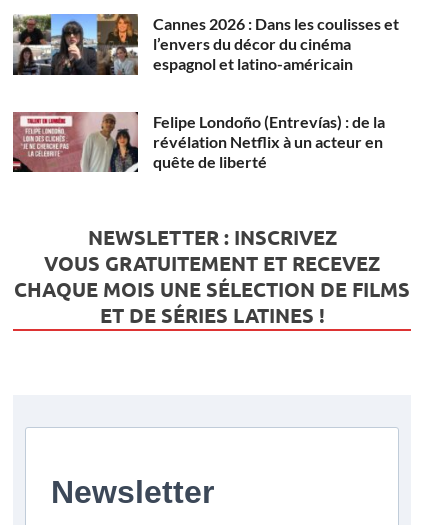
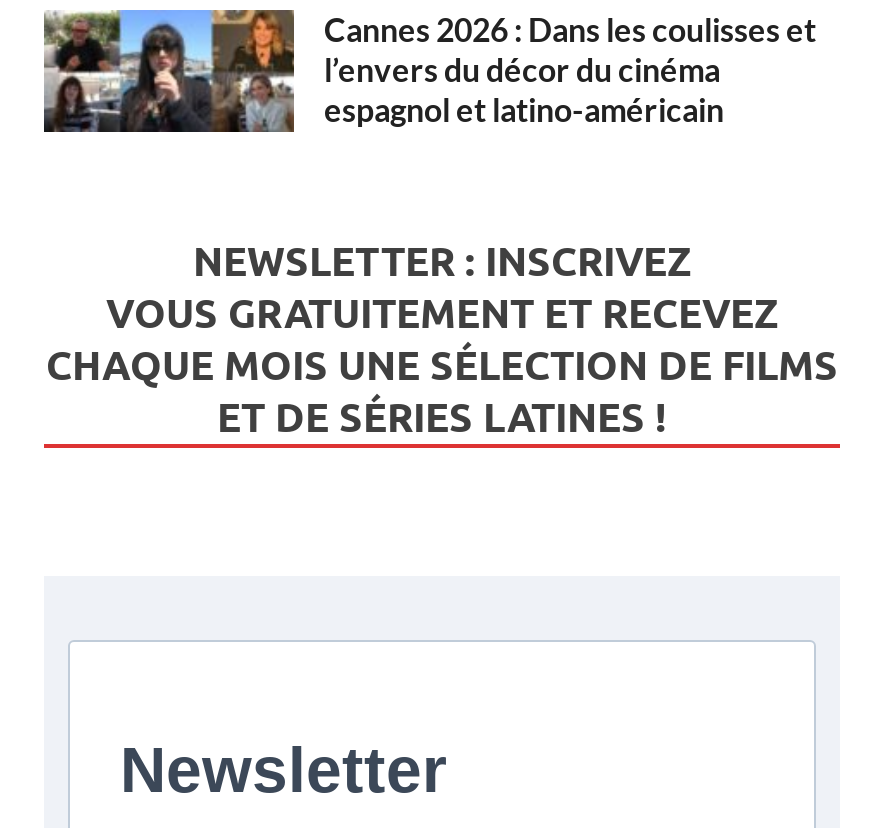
- [image]
- Felipe Londoño (Entrevías) : de la
- révélation Netflix à un acteur en
- quête de liberté
